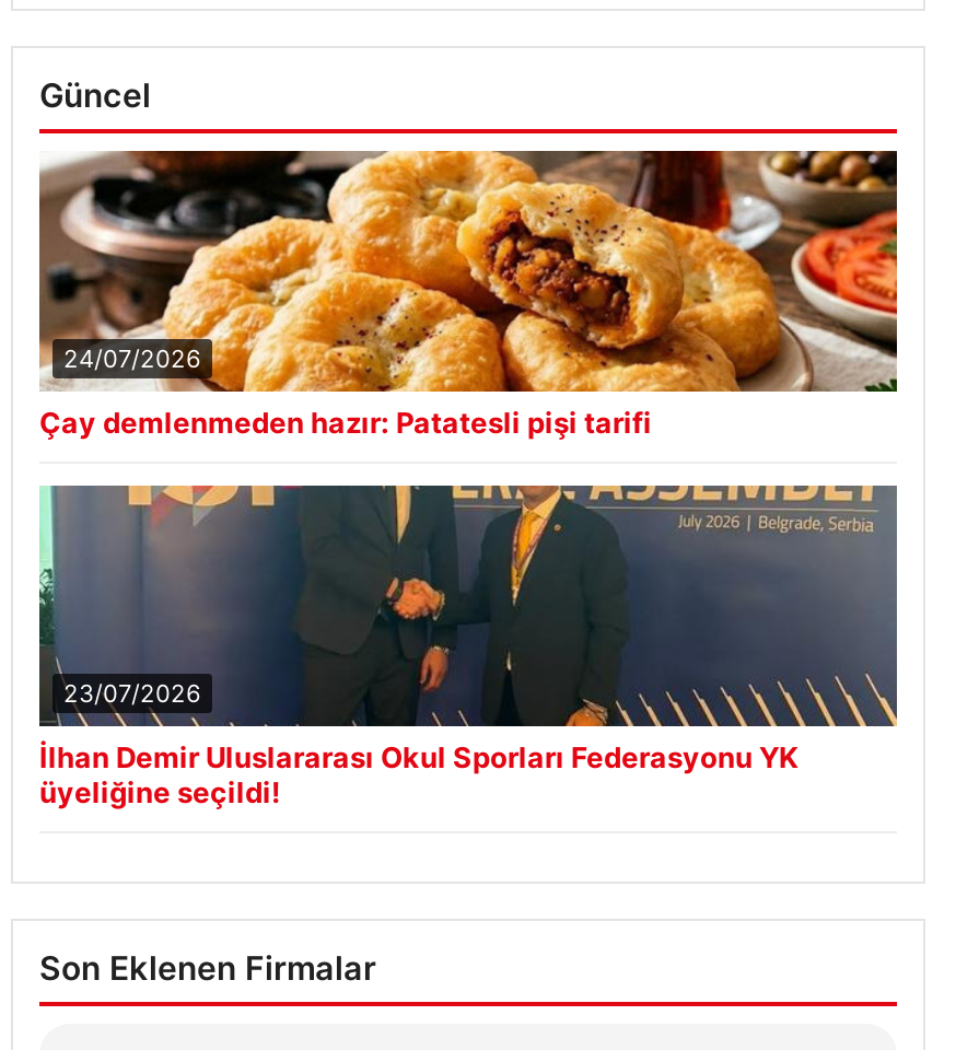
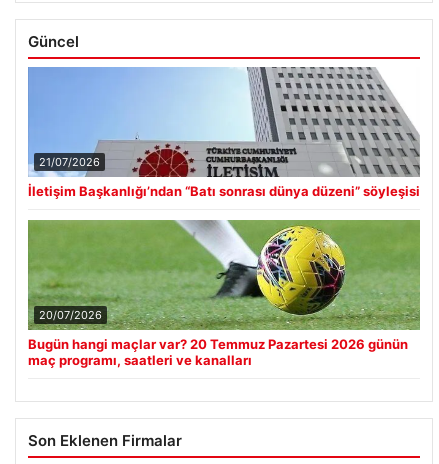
- [image]
- 24/07/2026
+ [image]
+ 21/07/2026

- Çay demlenmeden hazır: Patatesli pişi tarifi
+ İletişim Başkanlığı’ndan “Batı sonrası dünya düzeni” söyleşisi

- [image]
- 23/07/2026
+ [image]
+ 20/07/2026

- İlhan Demir Uluslararası Okul Sporları Federasyonu YK
- üyeliğine seçildi!
+ Bugün hangi maçlar var? 20 Temmuz Pazartesi 2026 günün
+ maç programı, saatleri ve kanalları
